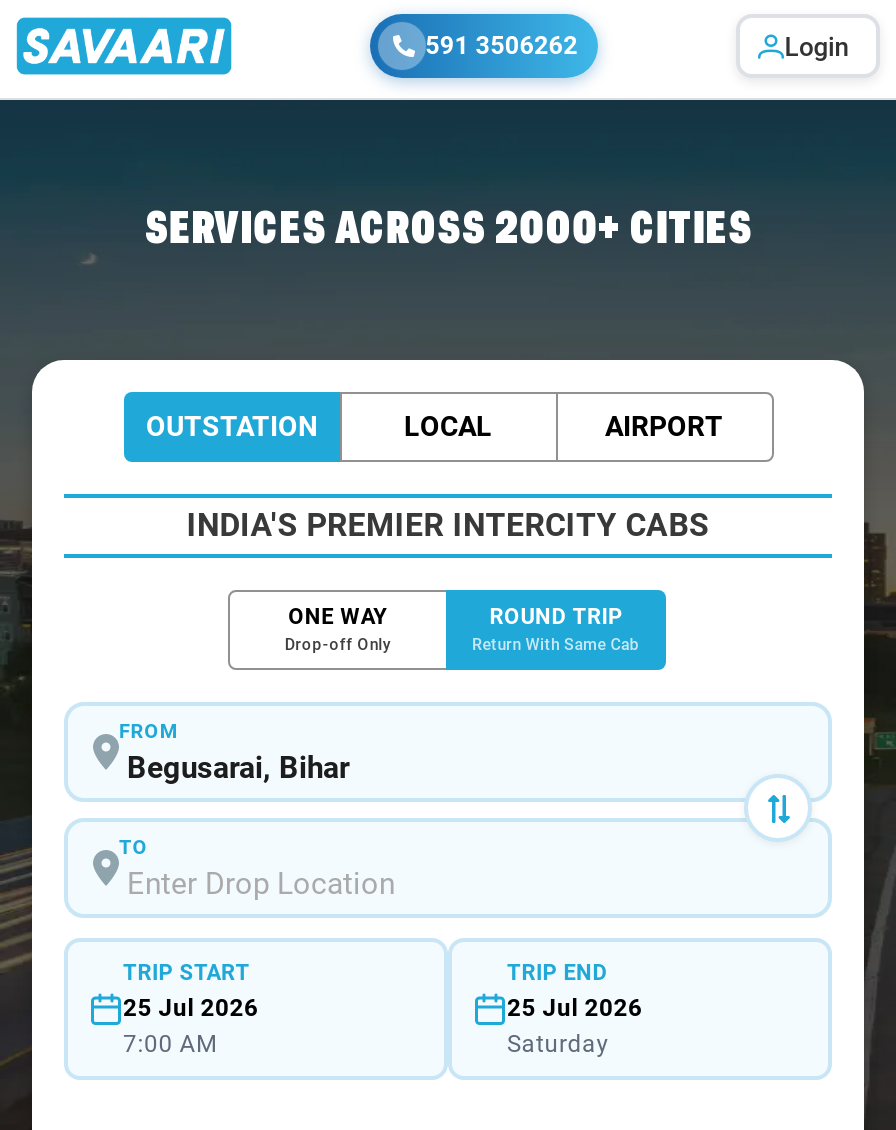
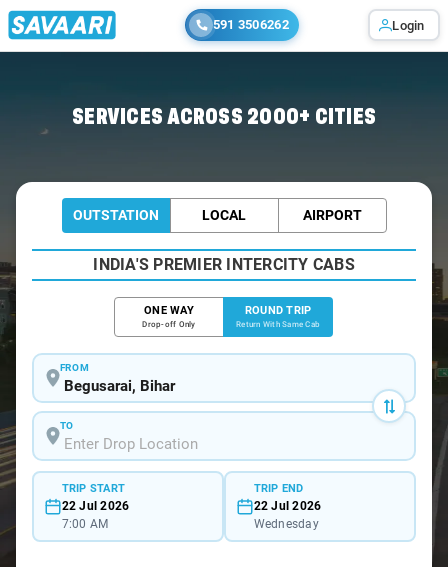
- 25 Jul 2026
+ 22 Jul 2026

- 25 Jul 2026
- Saturday
+ 22 Jul 2026
+ Wednesday
